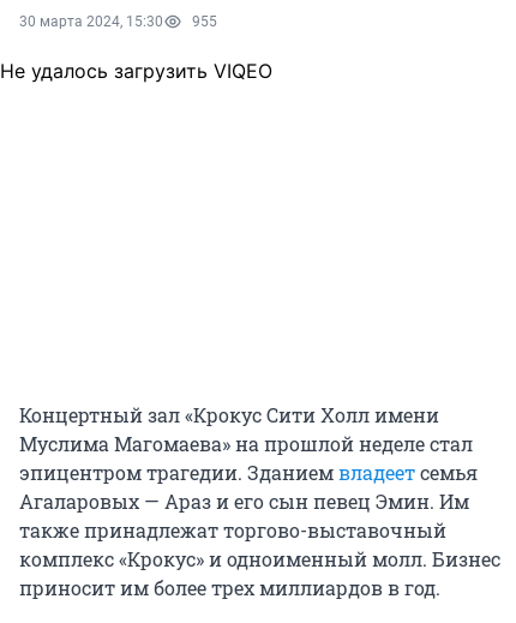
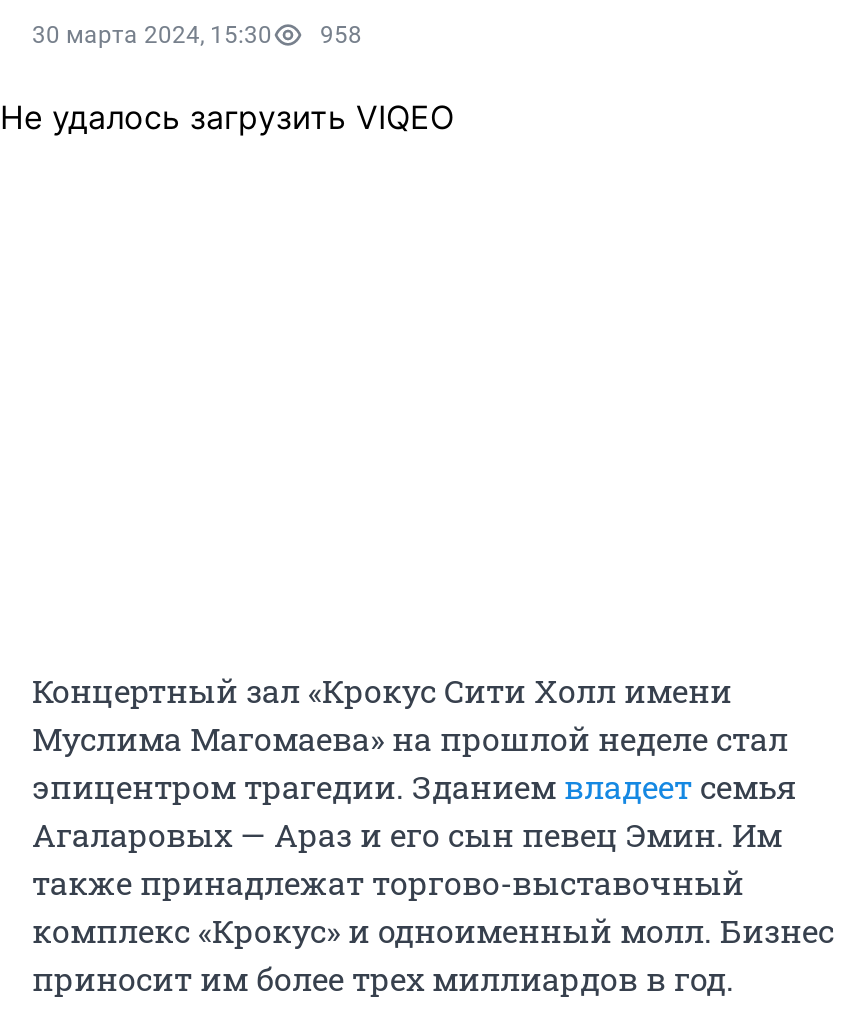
- 30 марта 2024, 15:30 955
+ 30 марта 2024, 15:30 958
